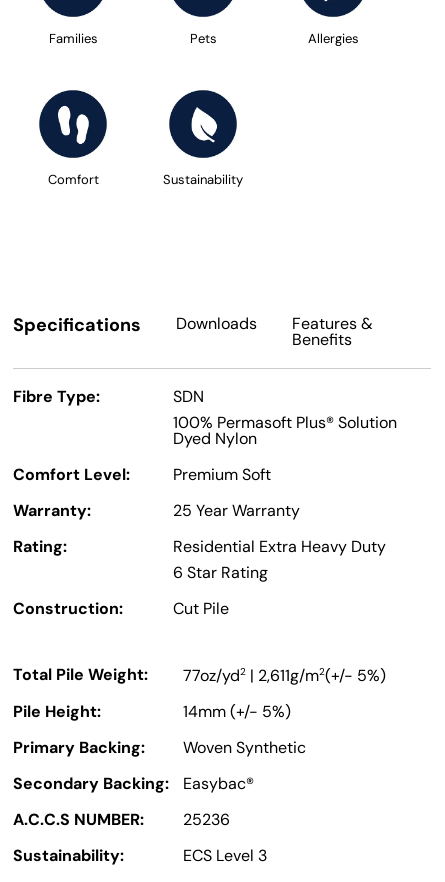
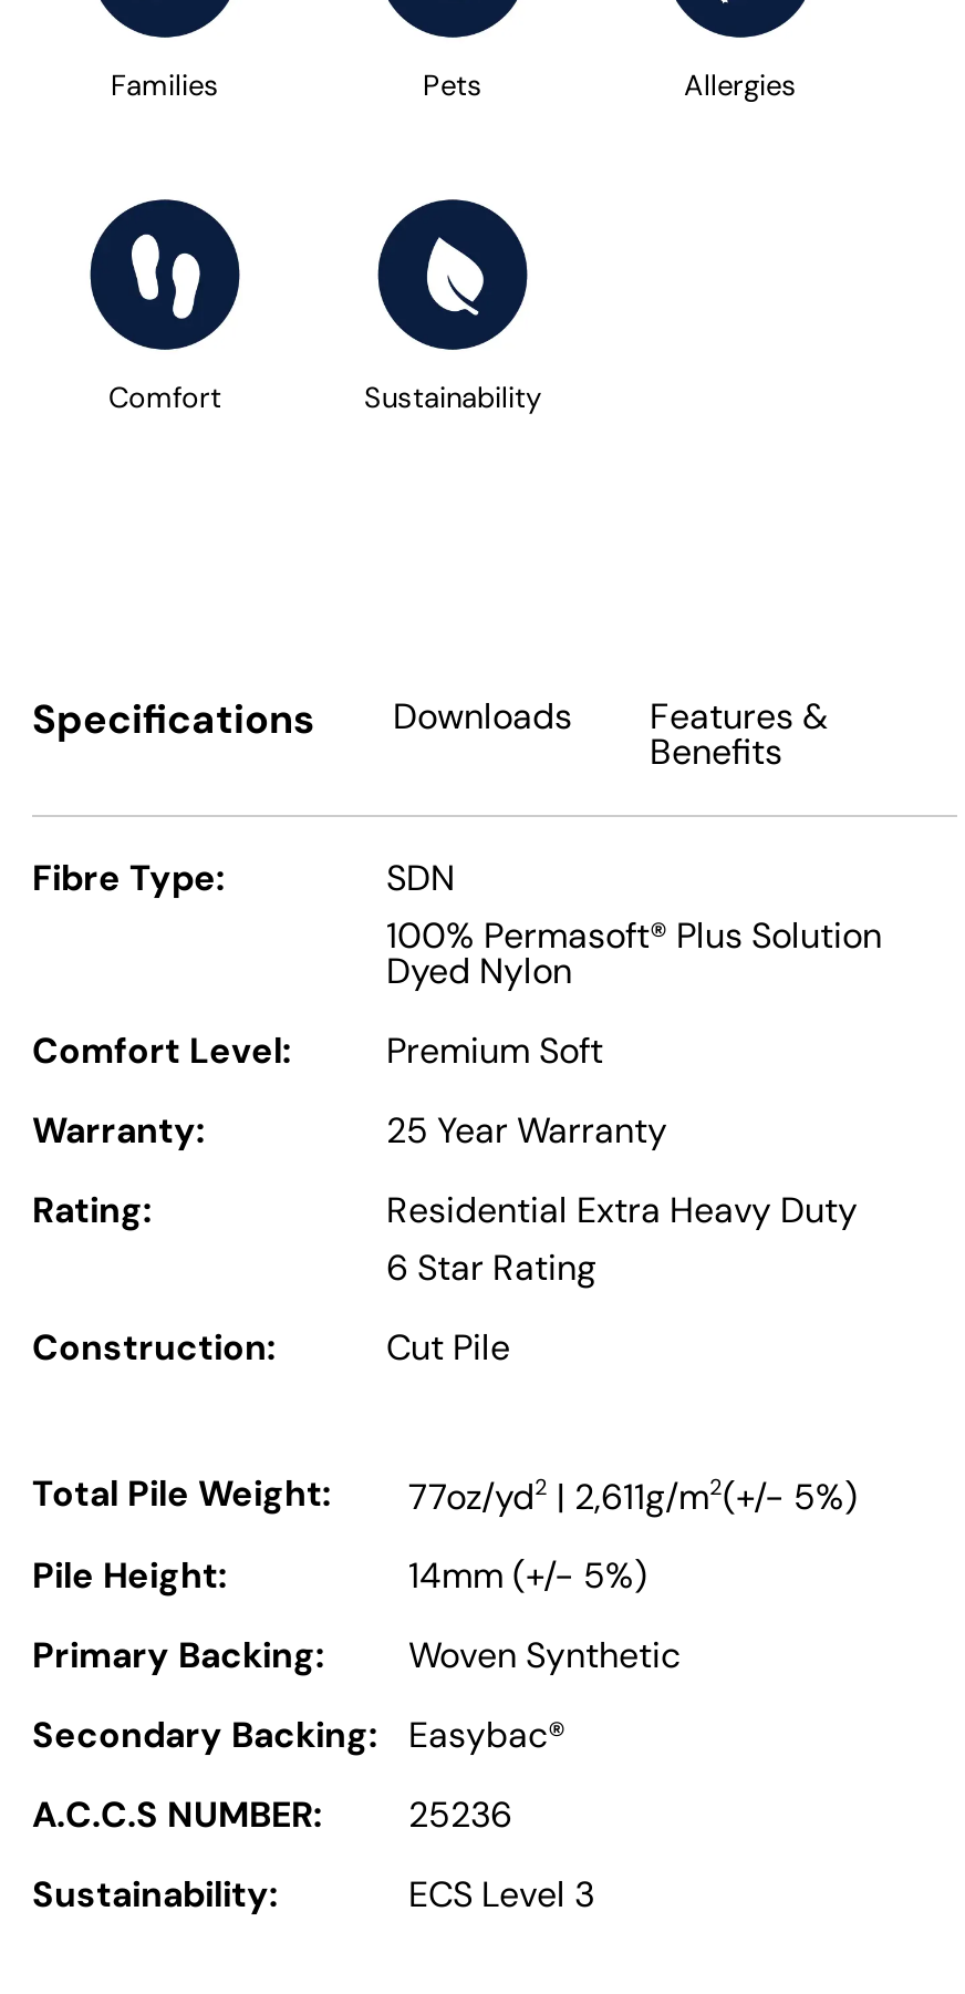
- 100% Permasoft Plus® Solution
+ 100% Permasoft® Plus Solution
